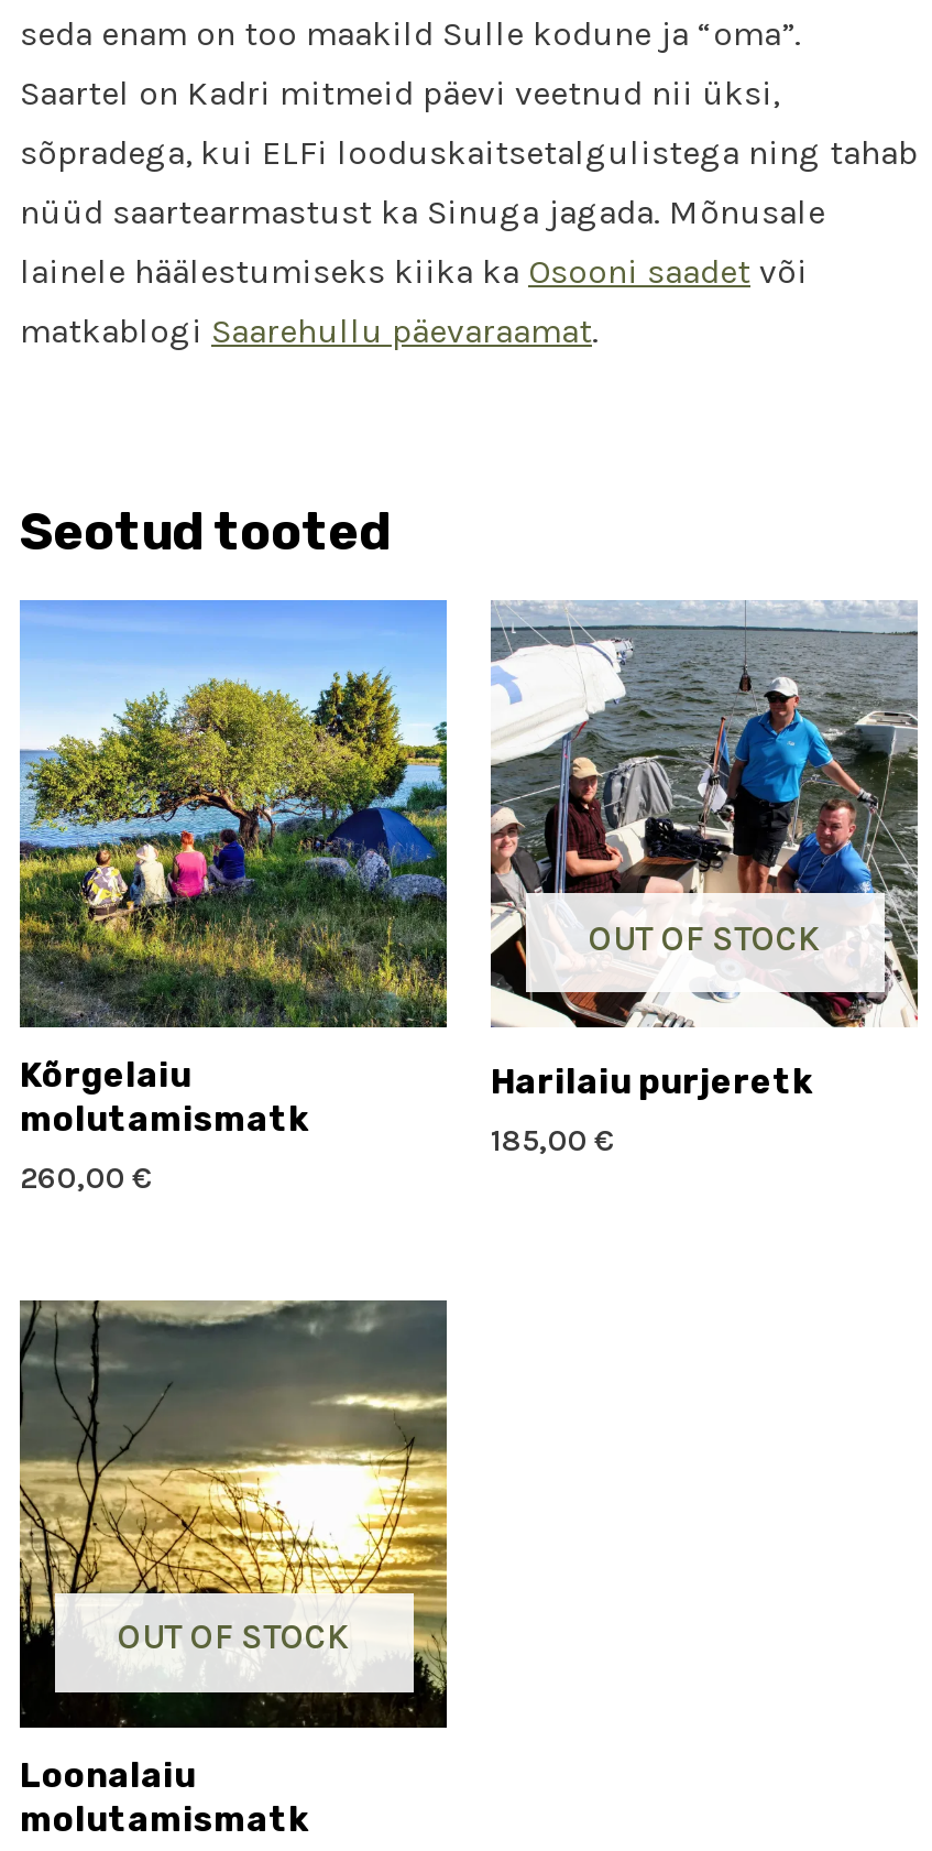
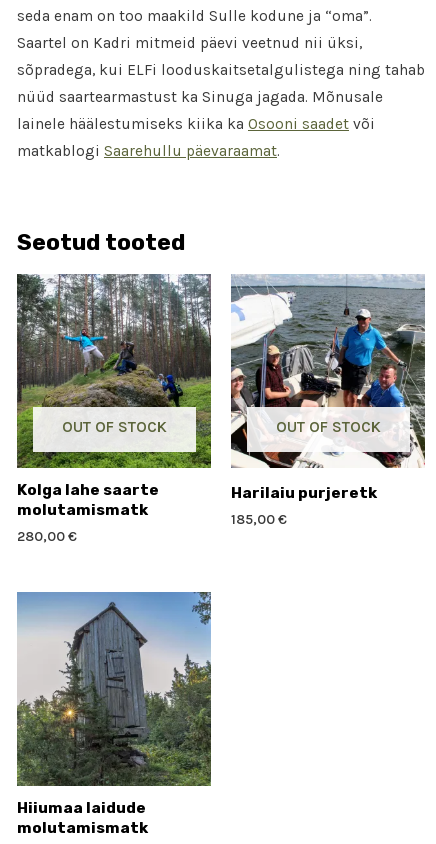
- [image]
- Kõrgelaiu
+ [image]
+ OUT OF STOCK
+ Kolga lahe saarte

- 260,00 €
+ 280,00 €

- [image]
- OUT OF STOCK
- Loonalaiu
+ [image]
+ Hiiumaa laidude
